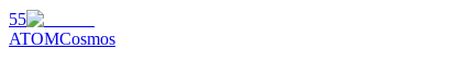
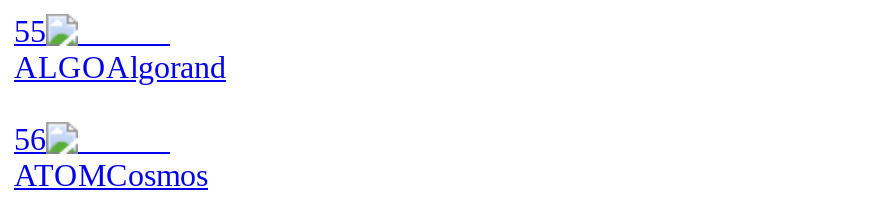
+ ALGOAlgorand
+ 56
